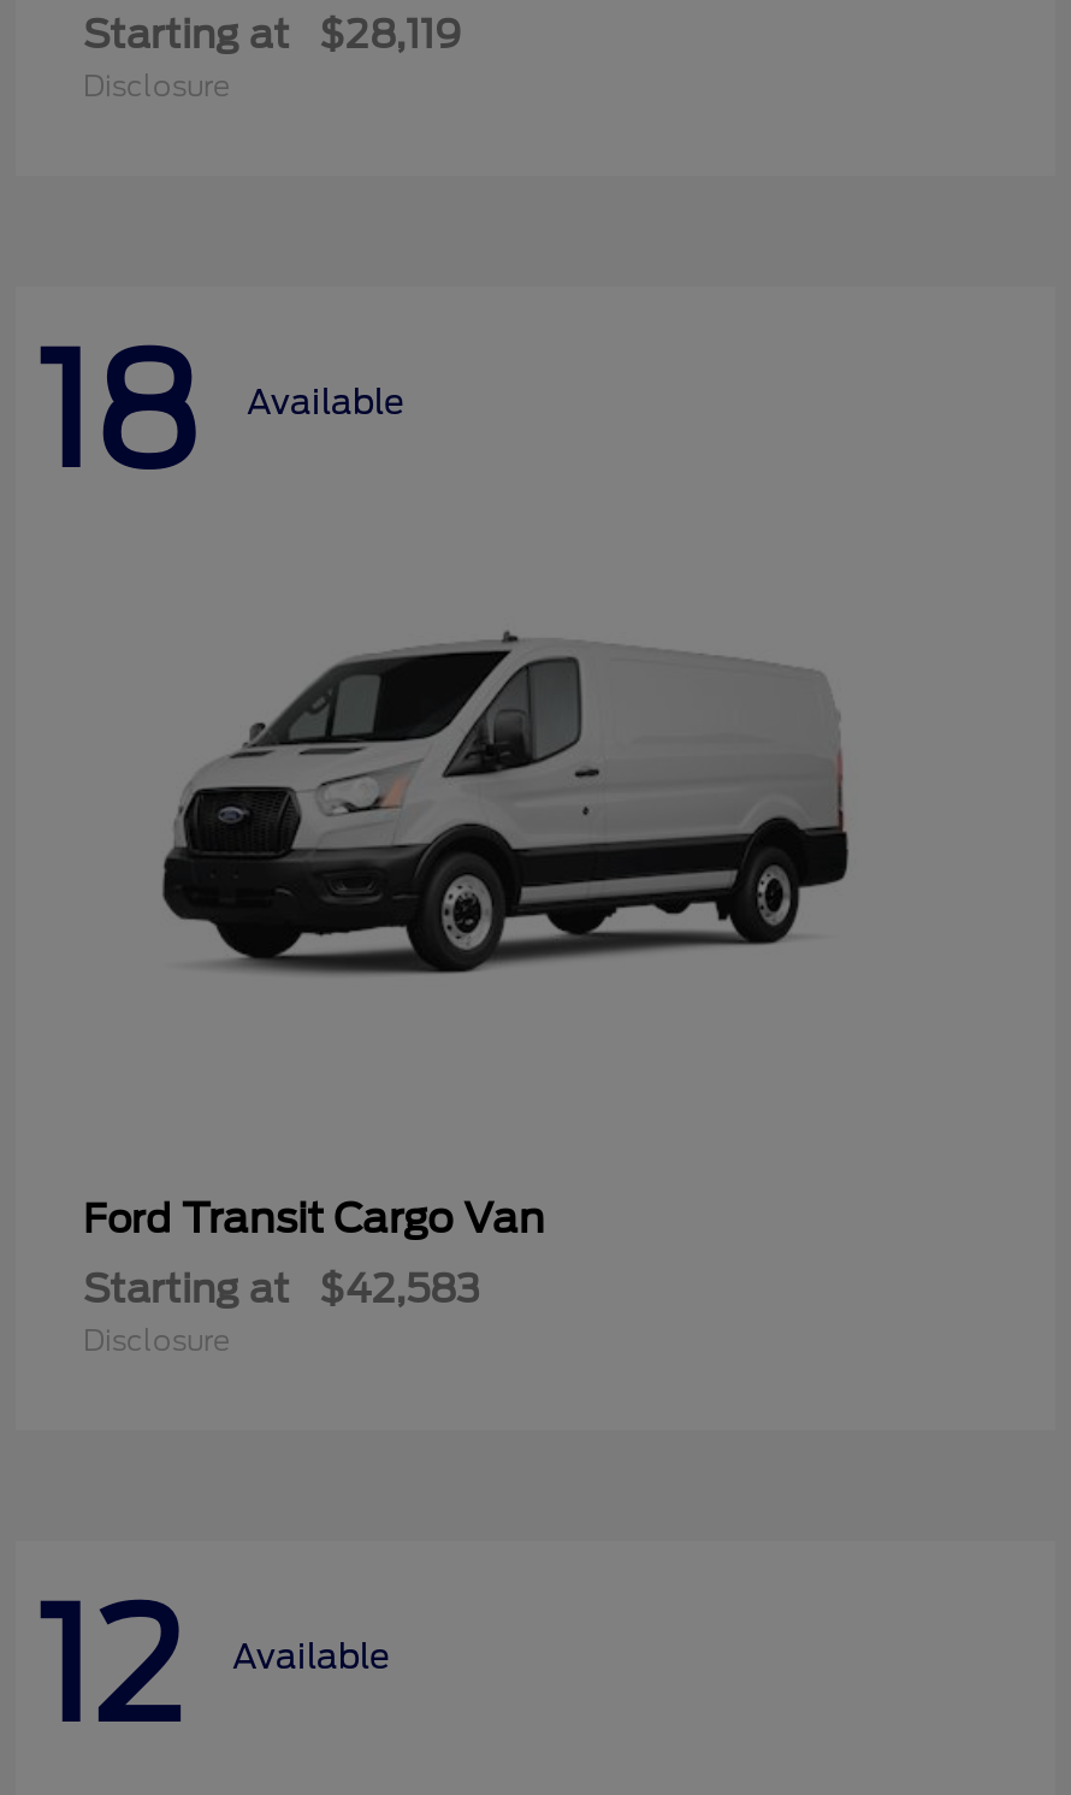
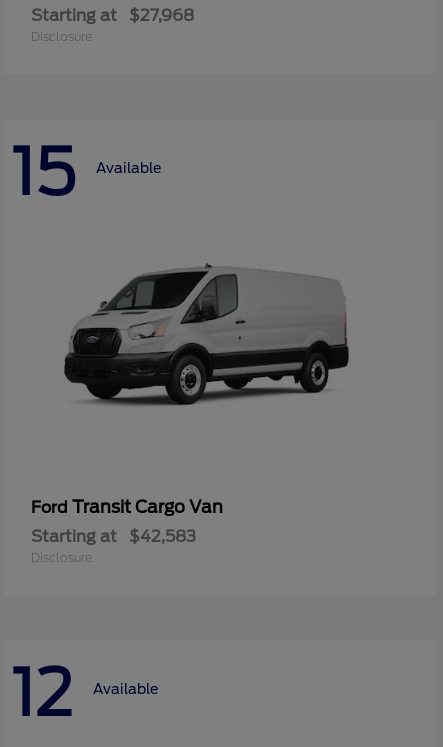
- Starting at $28,119
+ Starting at $27,968

- 18 Available
+ 15 Available
